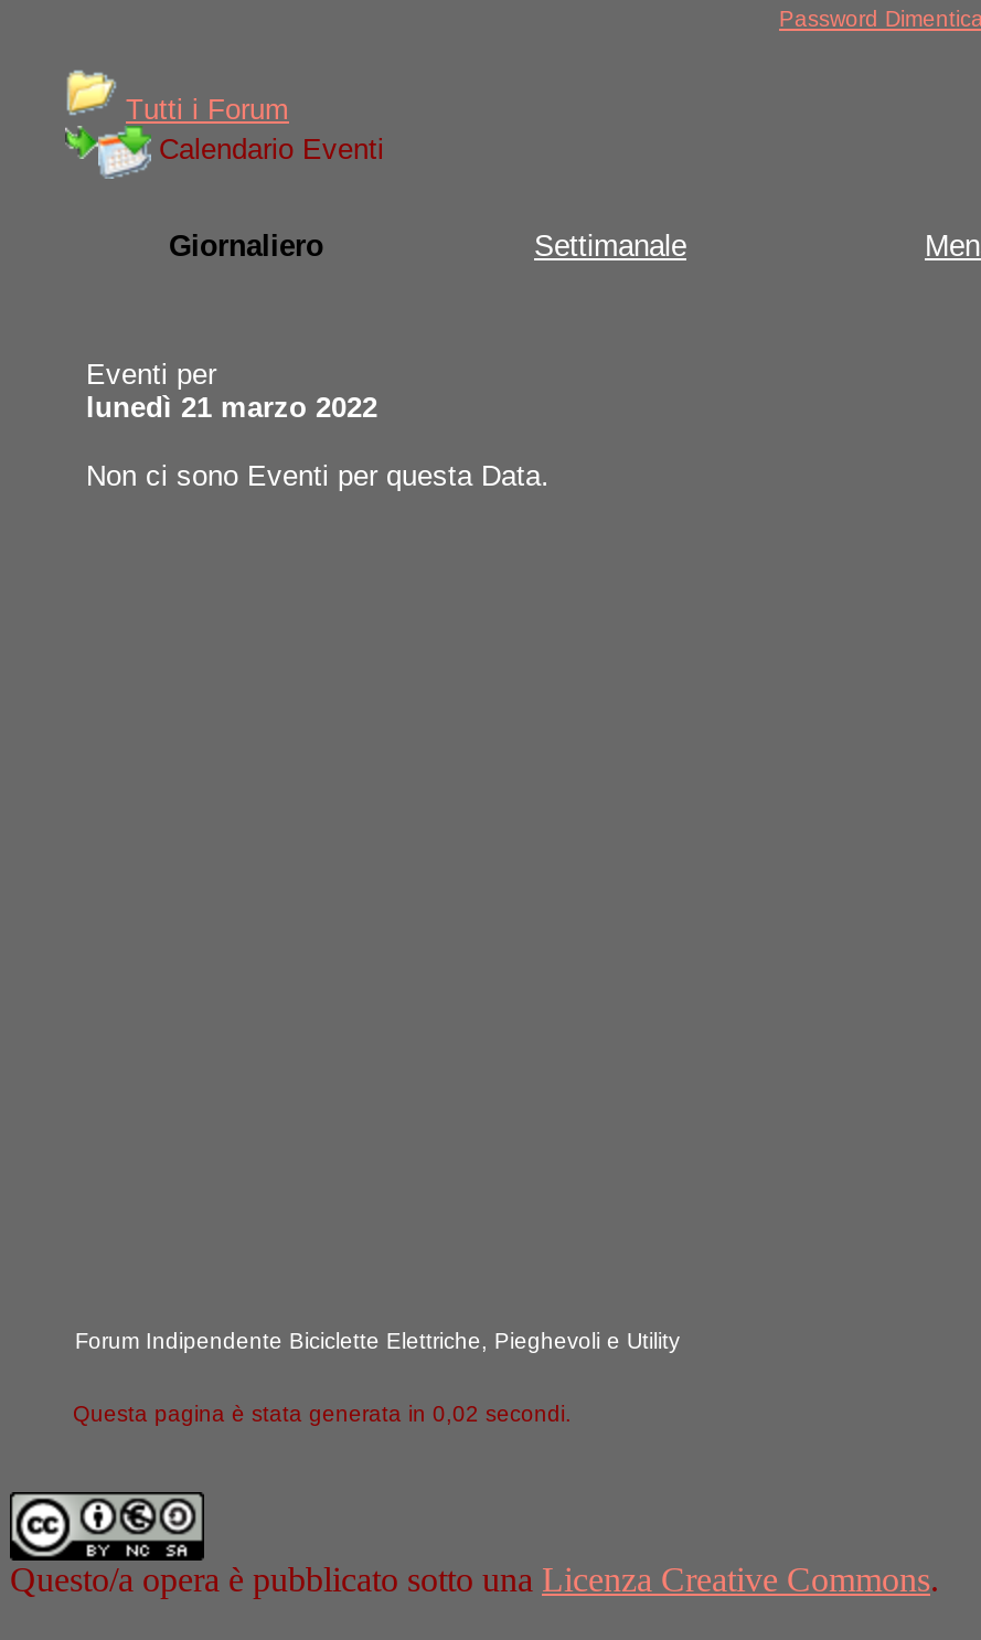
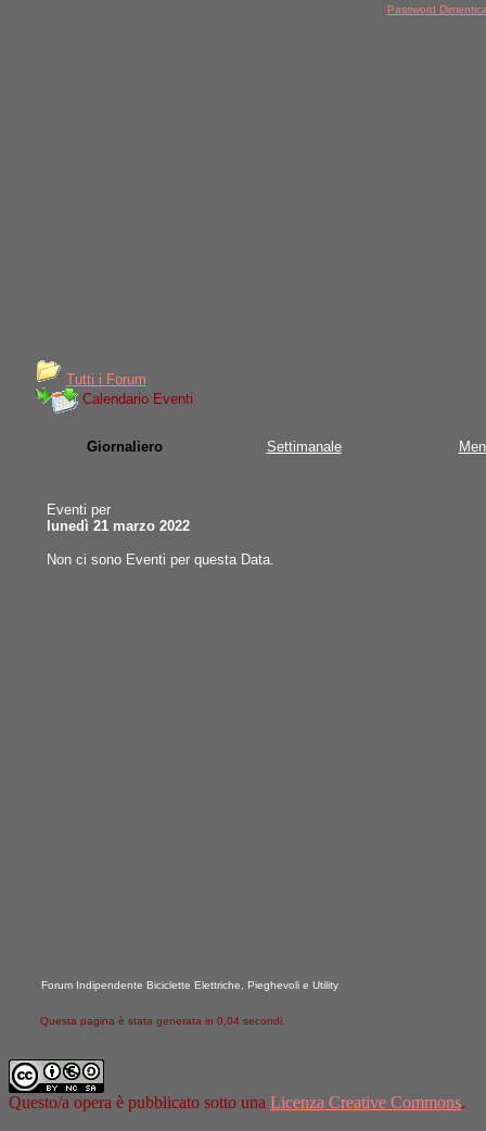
- Questa pagina è stata generata in 0,02 secondi.
+ Questa pagina è stata generata in 0,04 secondi.
